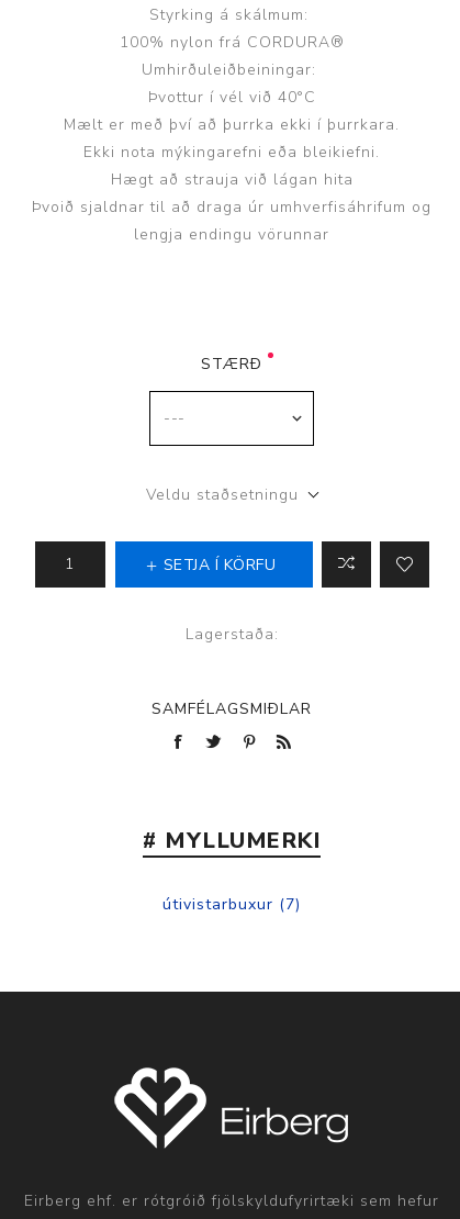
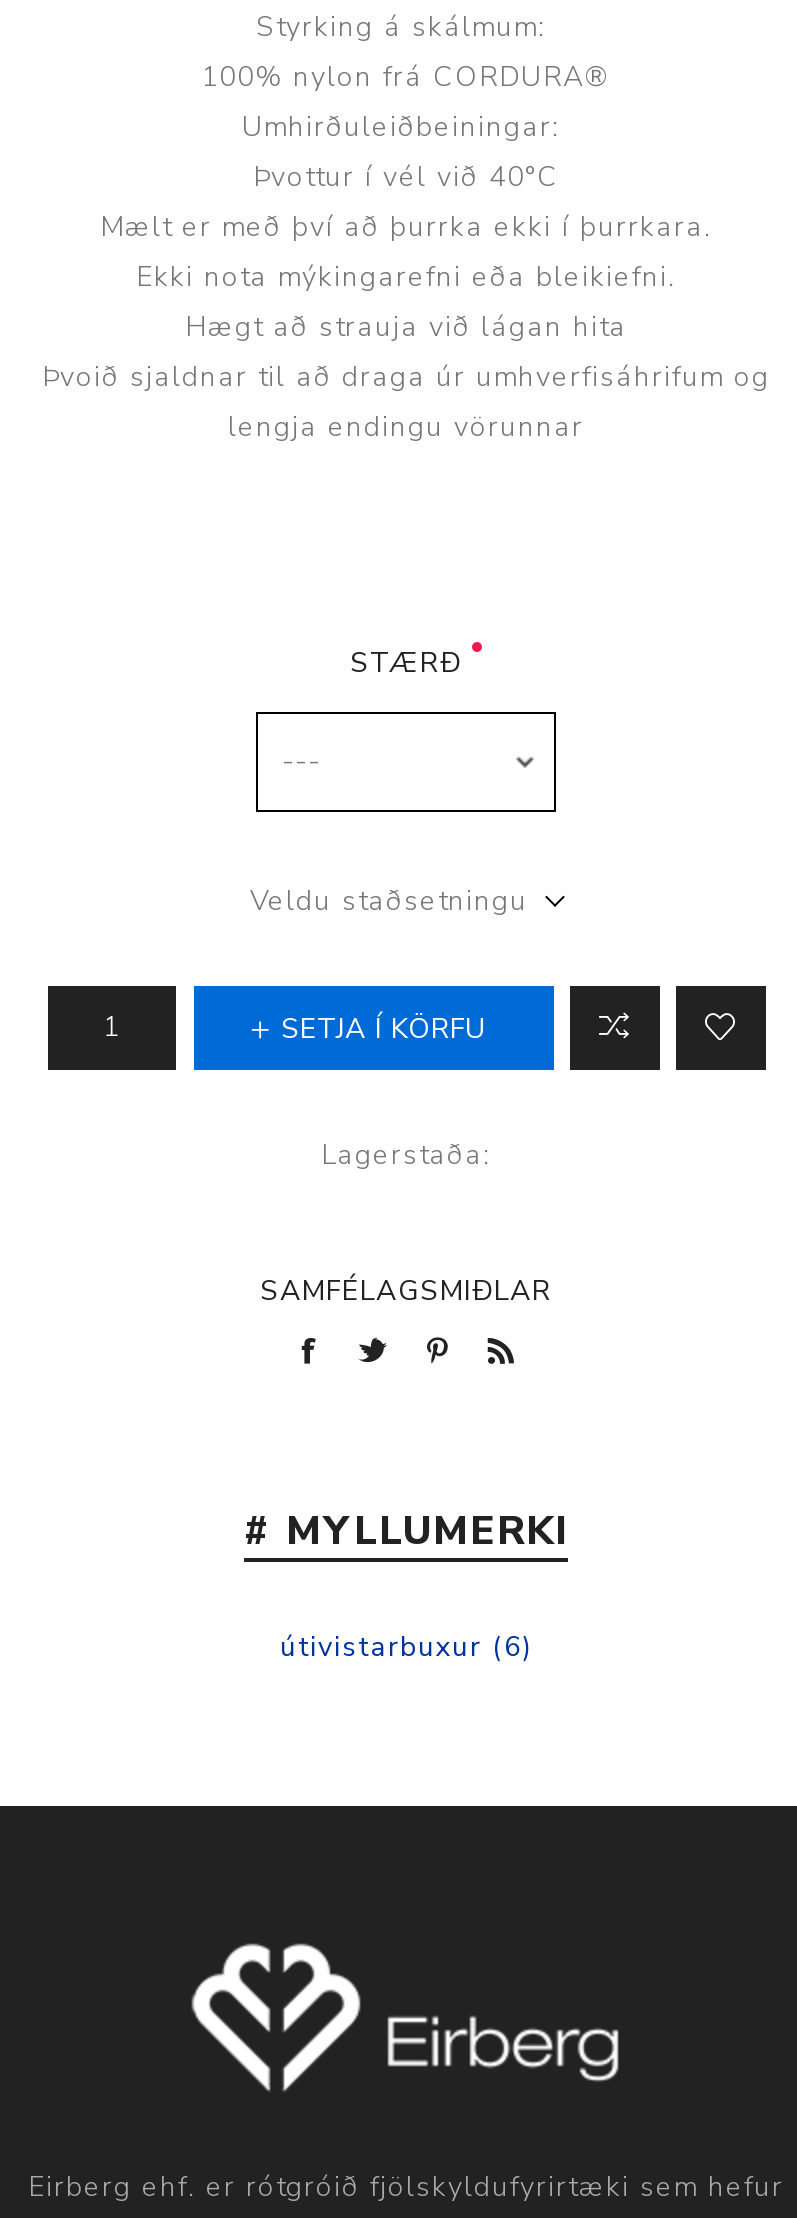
- útivistarbuxur (7)
+ útivistarbuxur (6)
